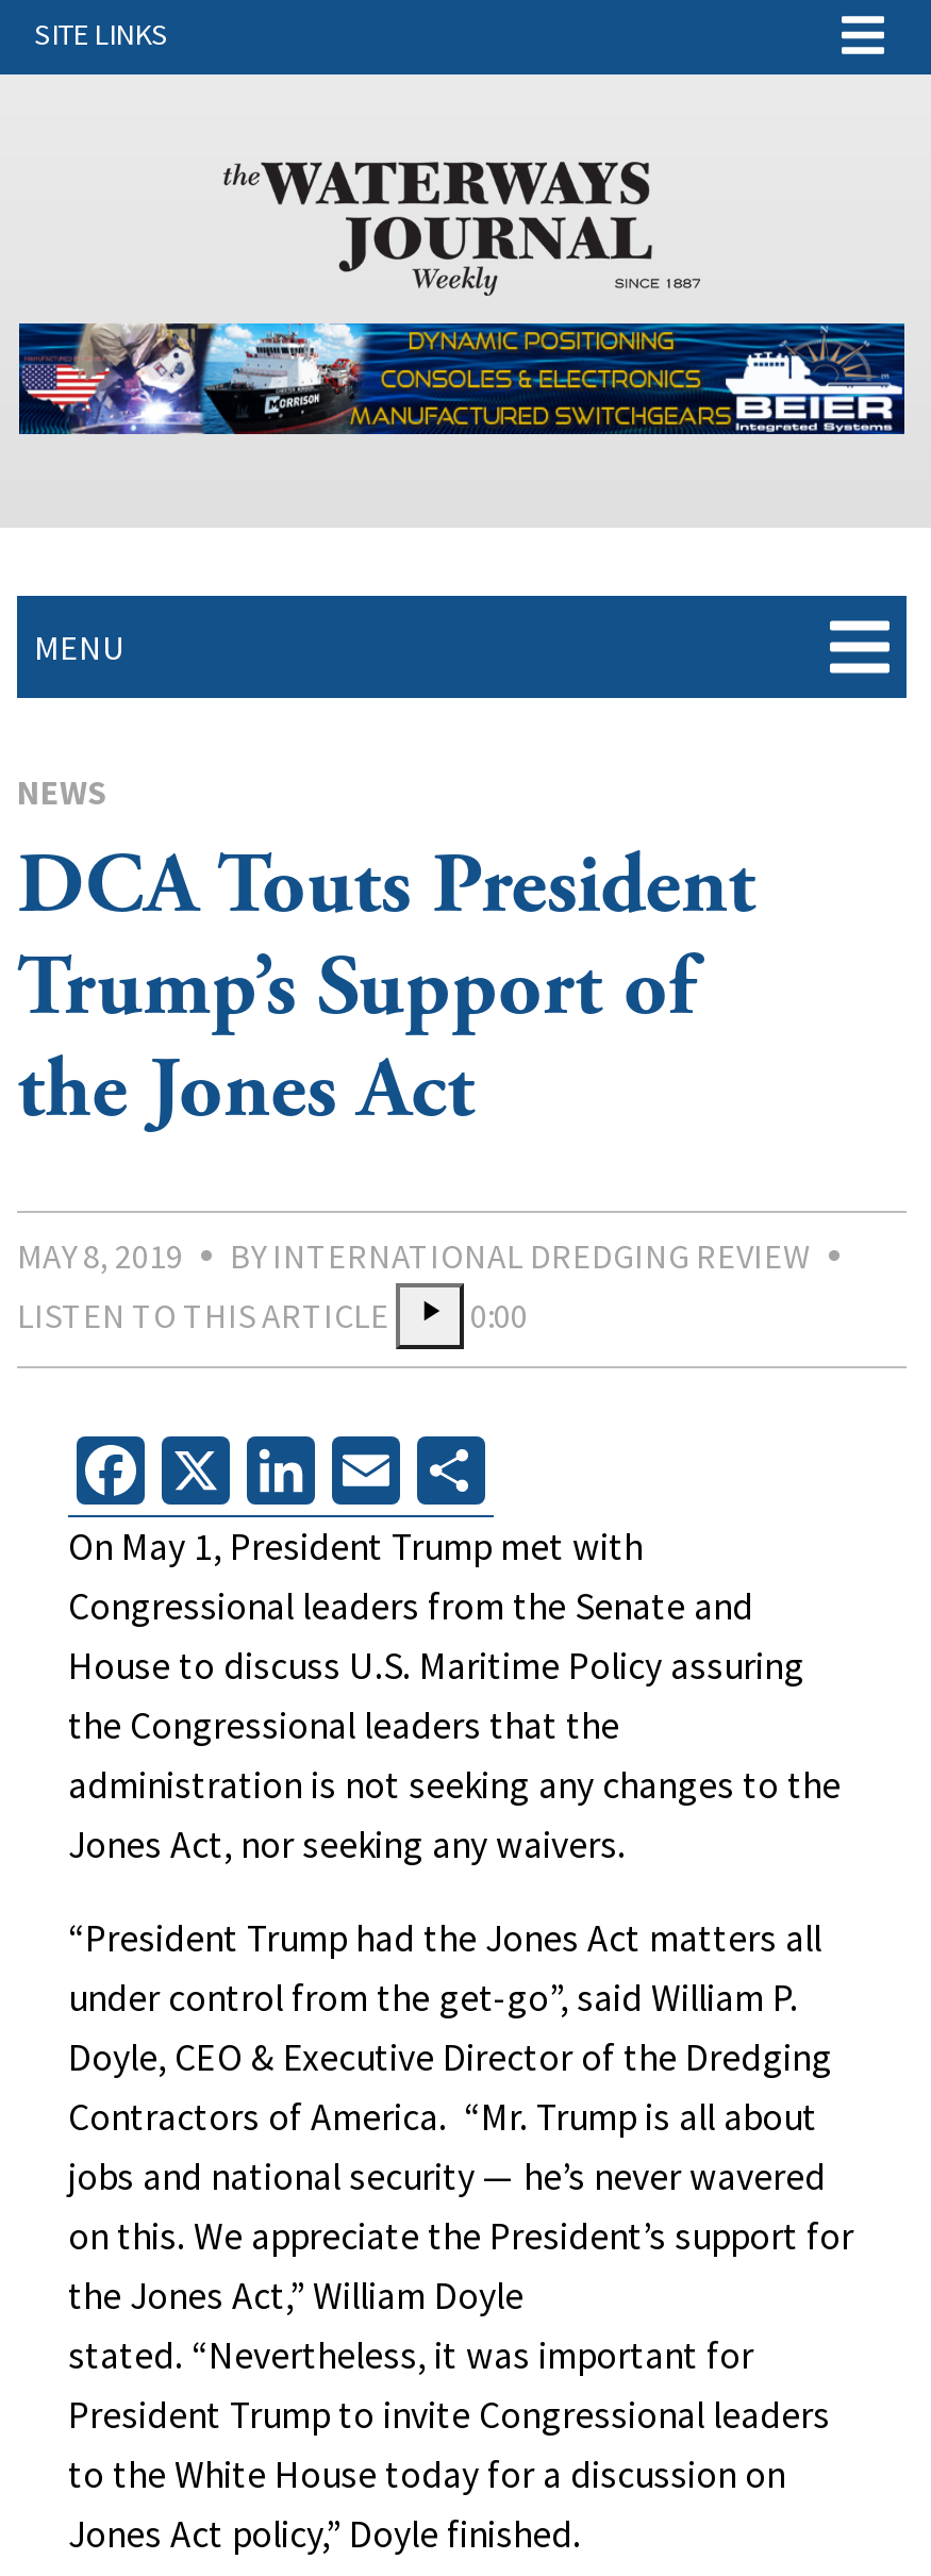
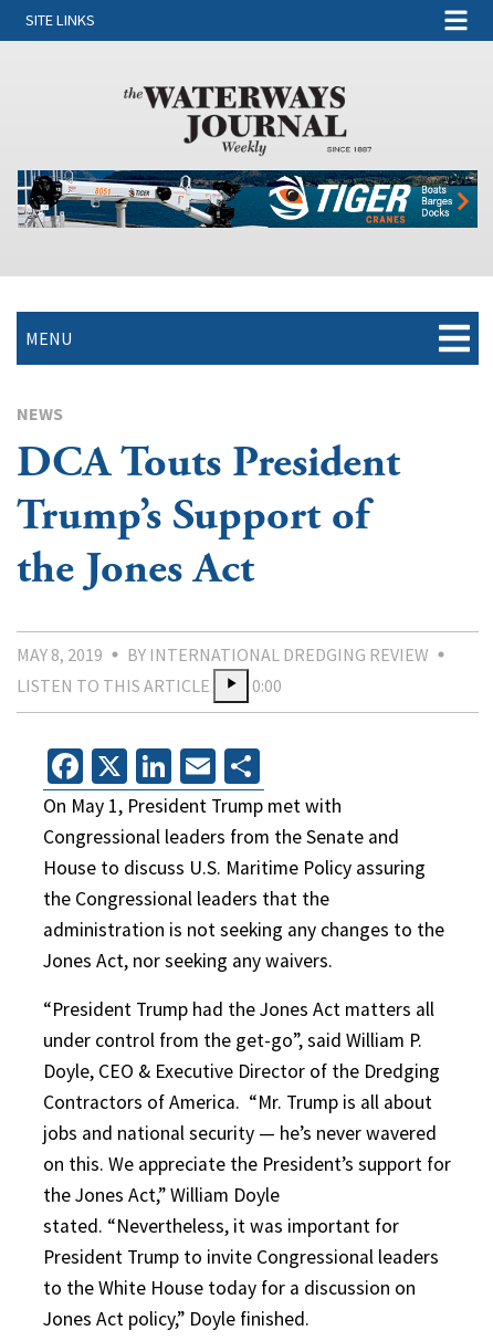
- [image]
+ [image]
